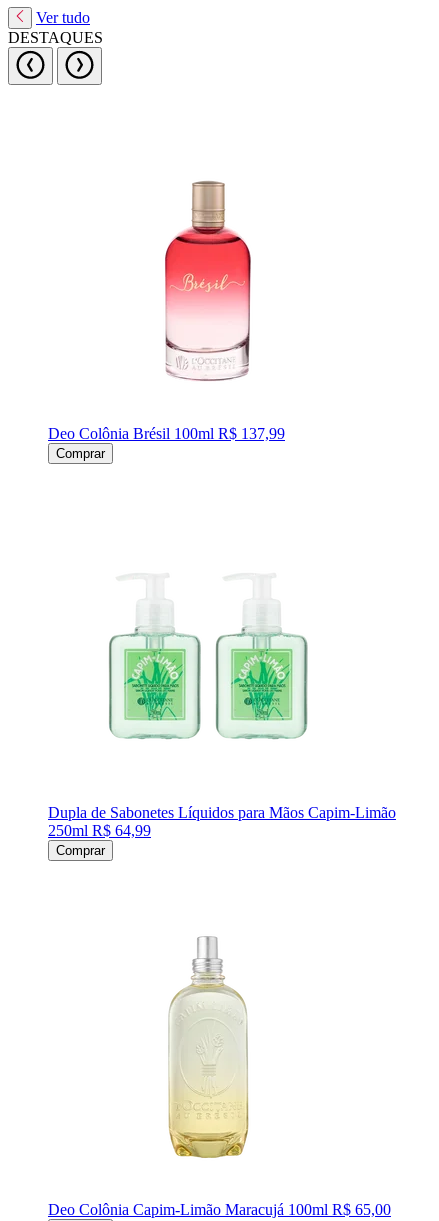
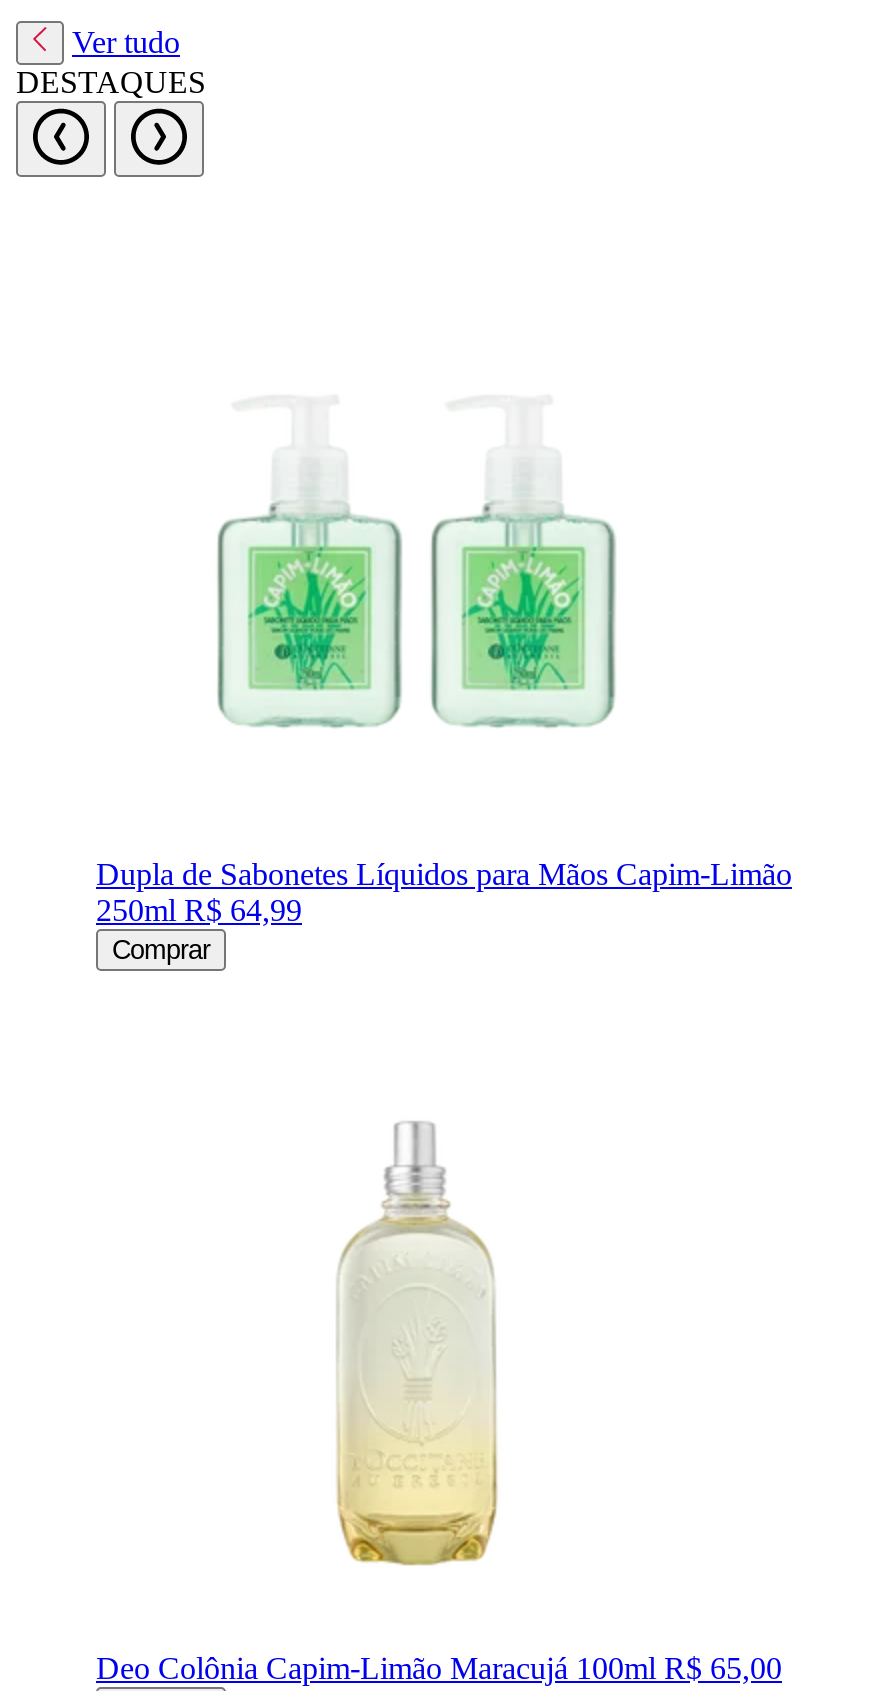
- [image]

- Deo Colônia Brésil 100ml R$ 137,99
- Comprar
